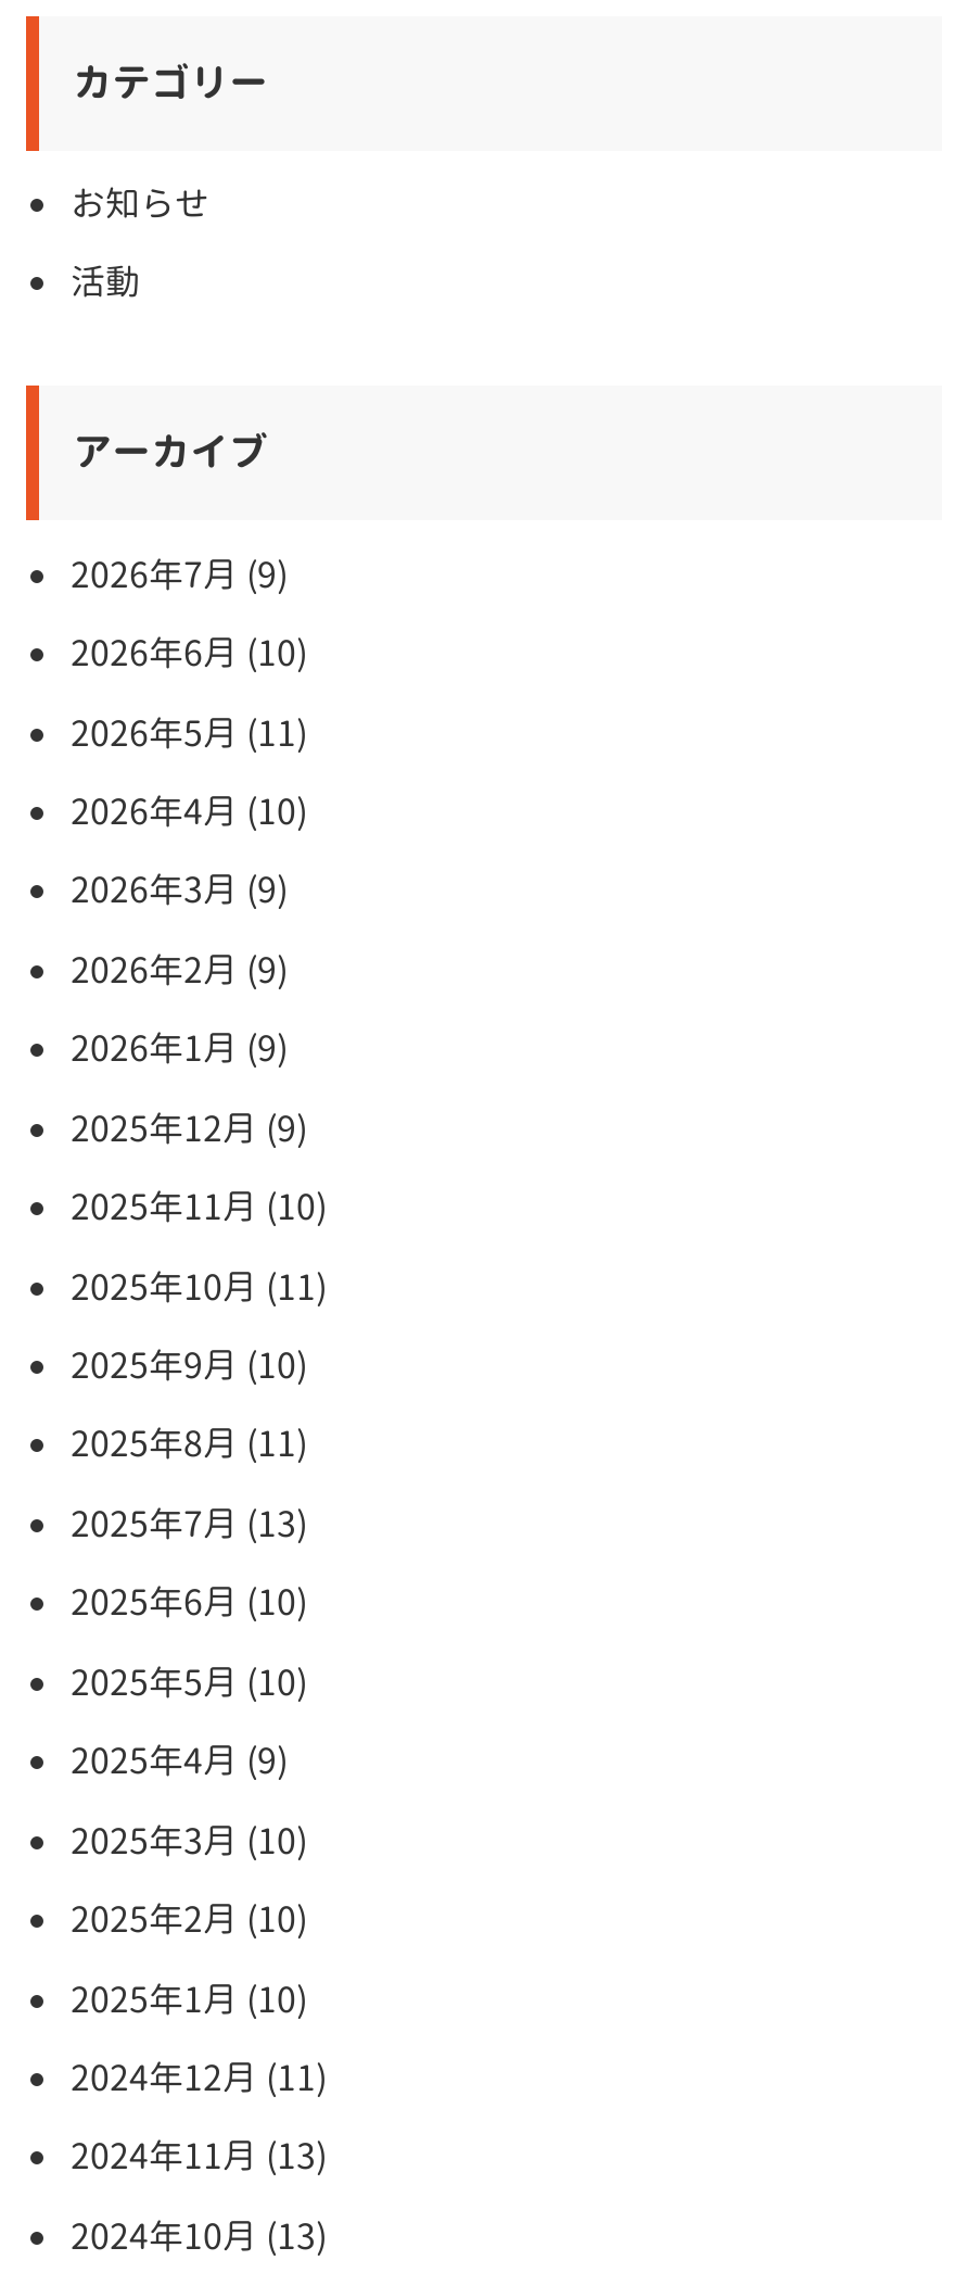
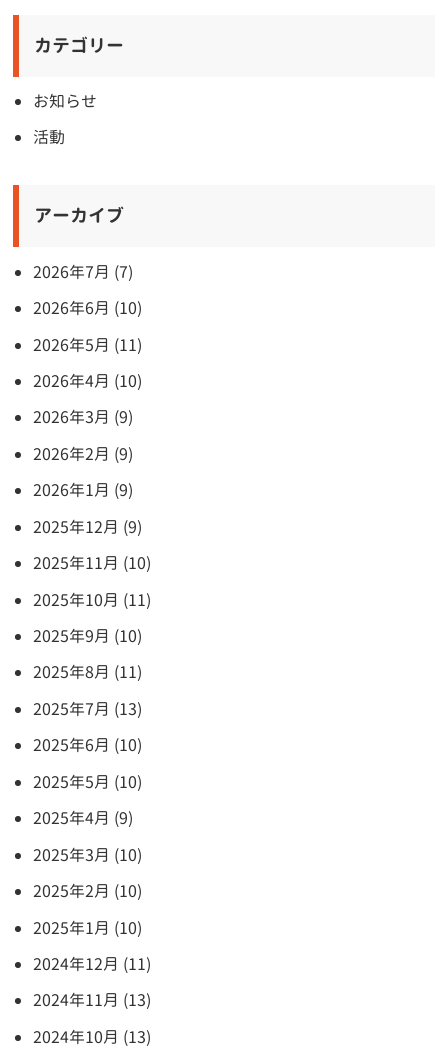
- 2026年7月 (9)
+ 2026年7月 (7)
